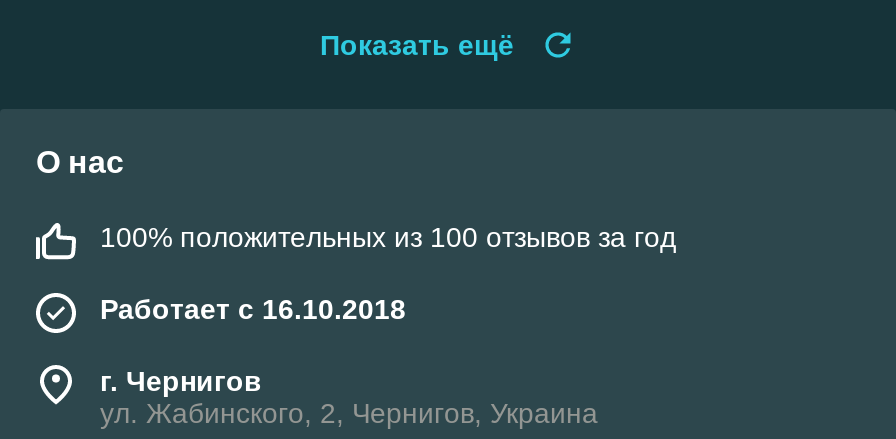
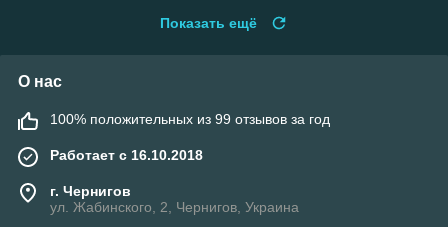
- 100% положительных из 100 отзывов за год
+ 100% положительных из 99 отзывов за год
